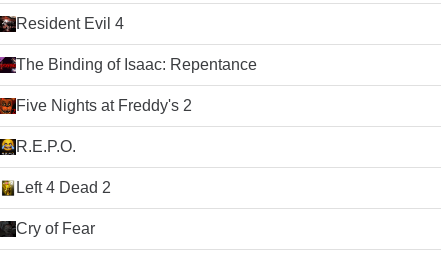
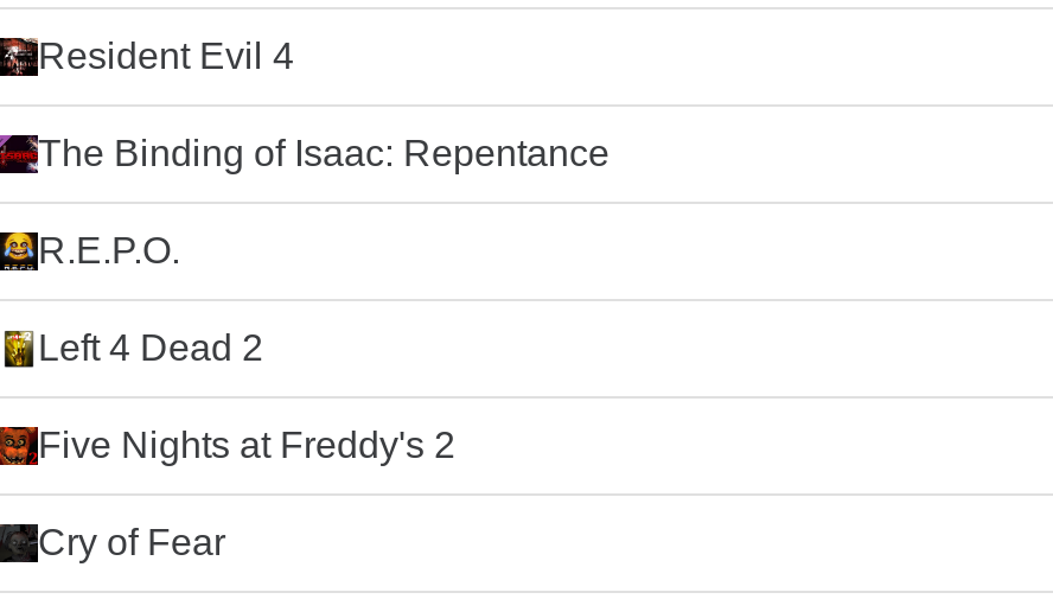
moved down: Five Nights at Freddy's 2

moved up: R.E.P.O. | Left 4 Dead 2
